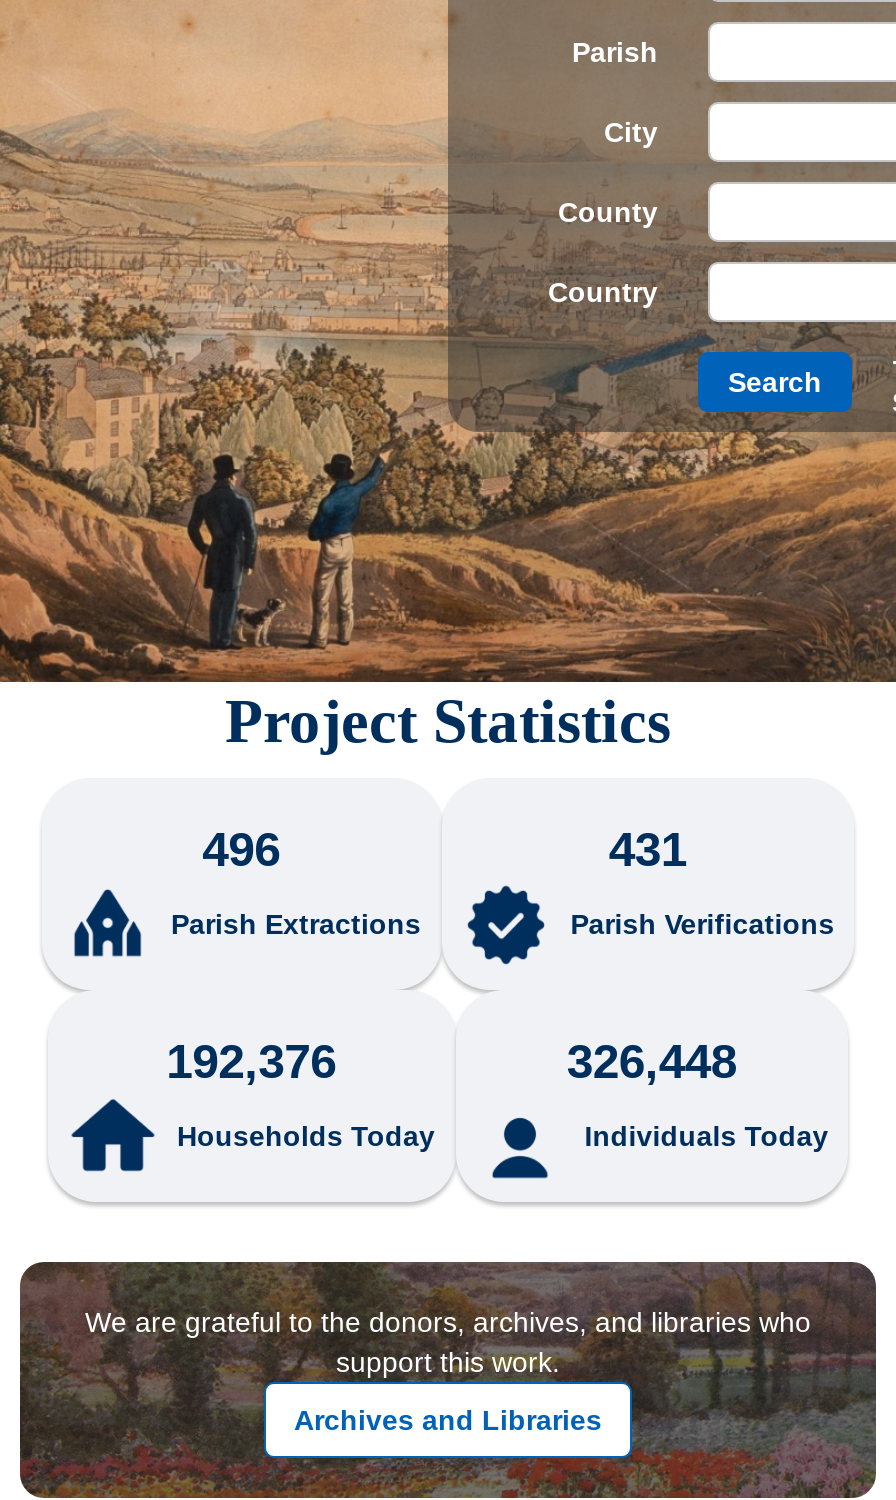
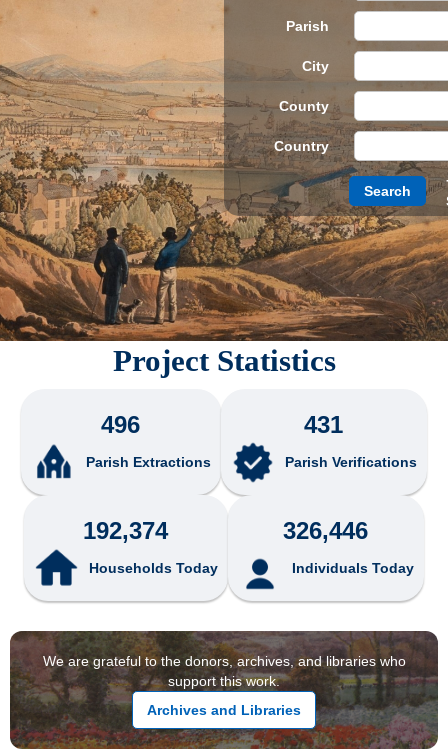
- 192,376
+ 192,374

- 326,448
+ 326,446
